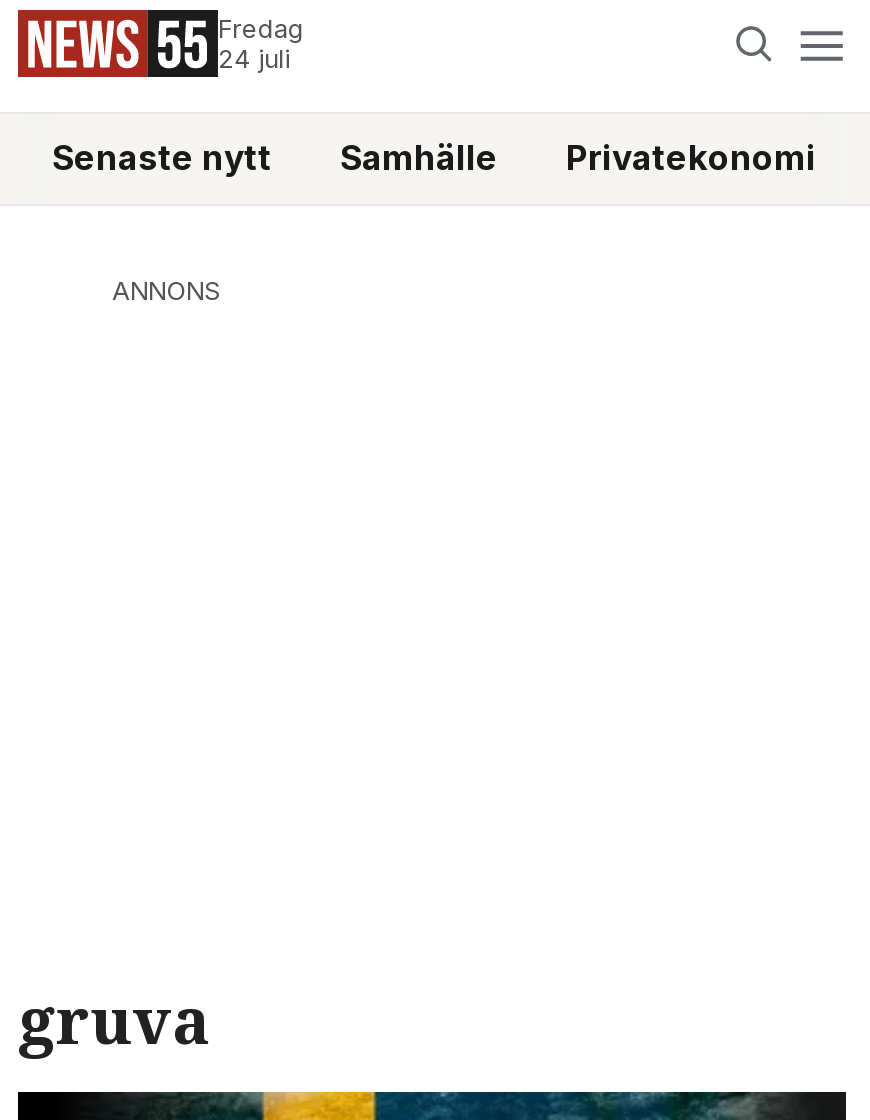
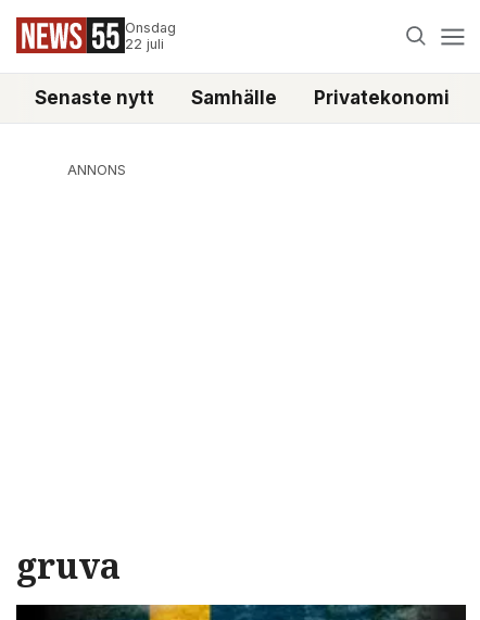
- Fredag
- 24 juli
+ Onsdag
+ 22 juli
